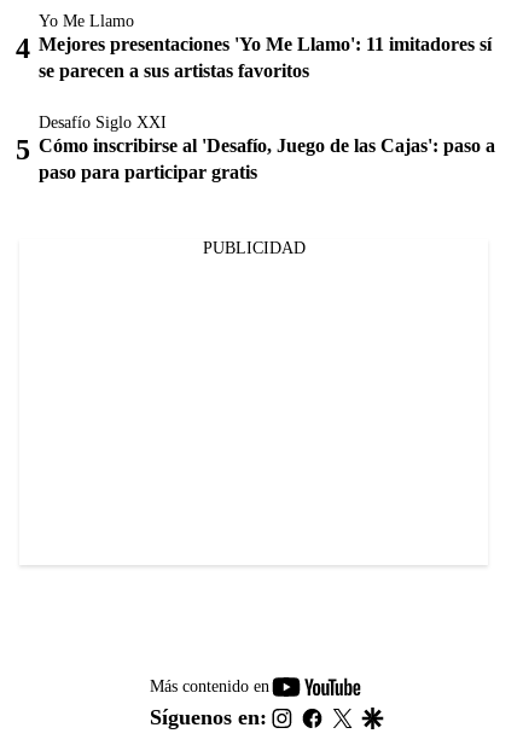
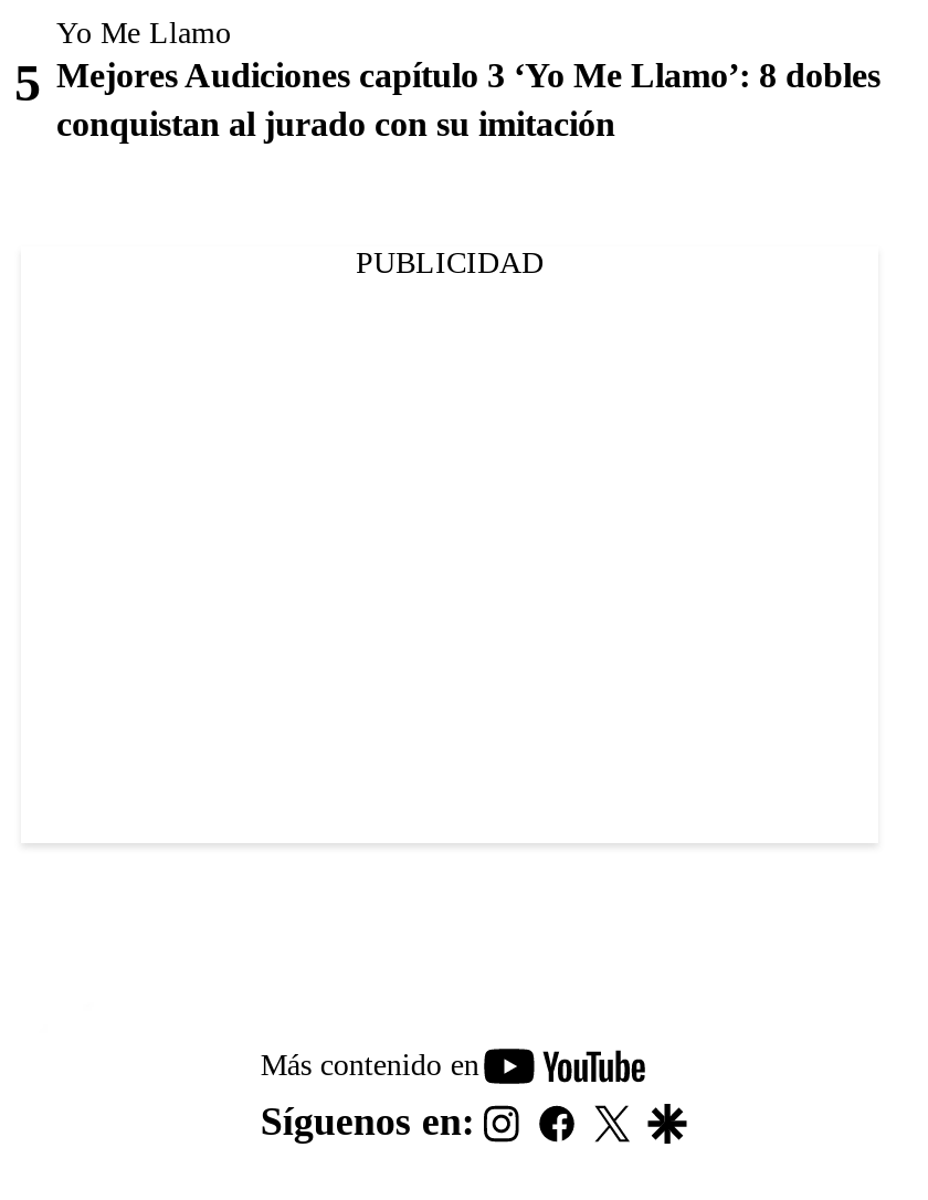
- Mejores presentaciones 'Yo Me Llamo': 11 imitadores sí
- se parecen a sus artistas favoritos
- Desafío Siglo XXI
- Cómo inscribirse al 'Desafío, Juego de las Cajas': paso a
- paso para participar gratis
+ Mejores Audiciones capítulo 3 ‘Yo Me Llamo’: 8 dobles
+ conquistan al jurado con su imitación
